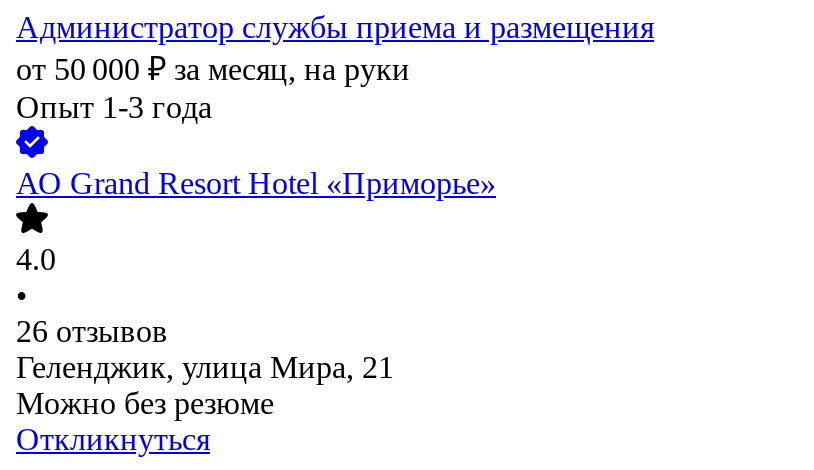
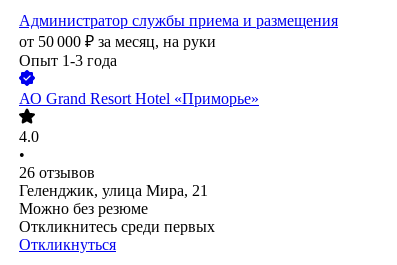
+ Откликнитесь среди первых
